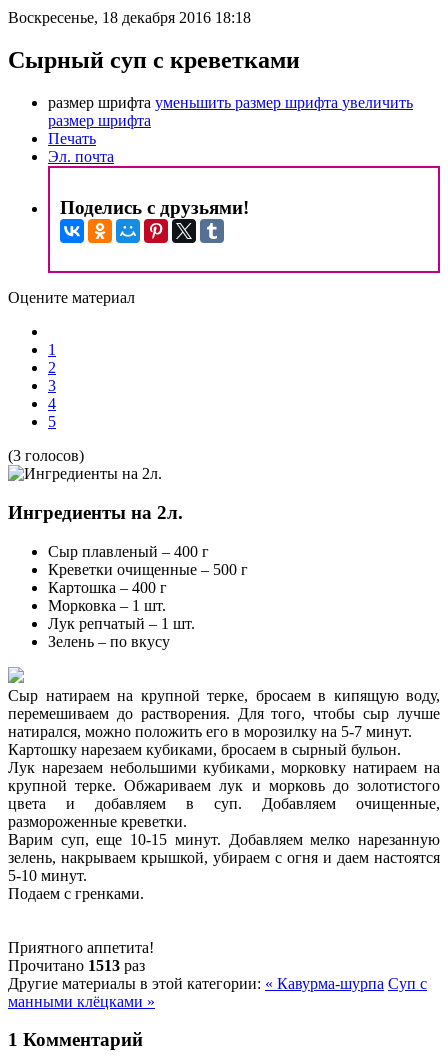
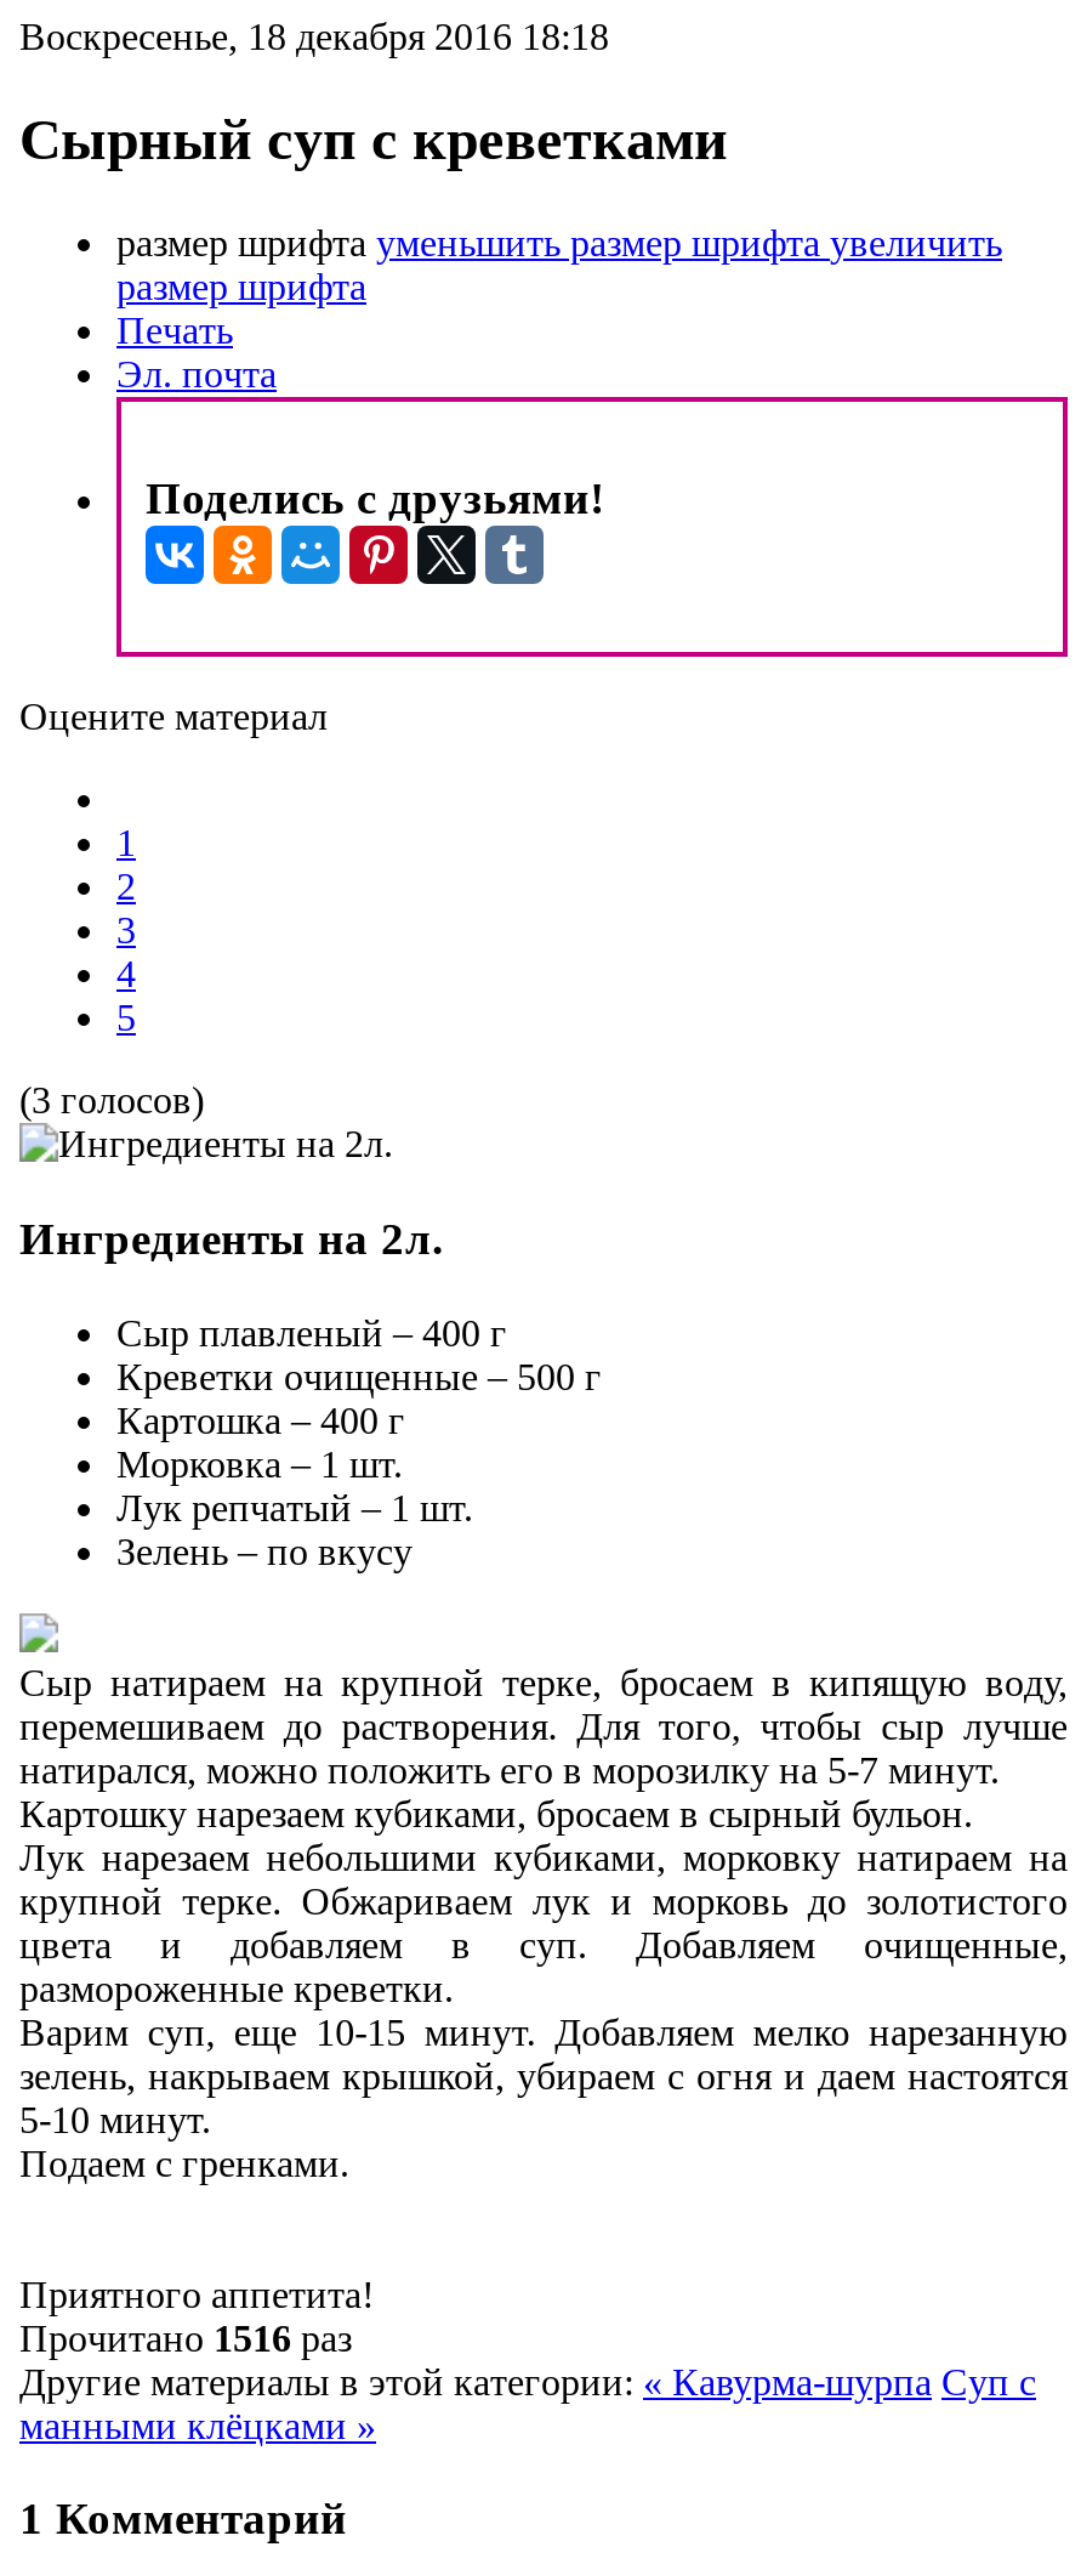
- Прочитано 1513 раз
+ Прочитано 1516 раз
